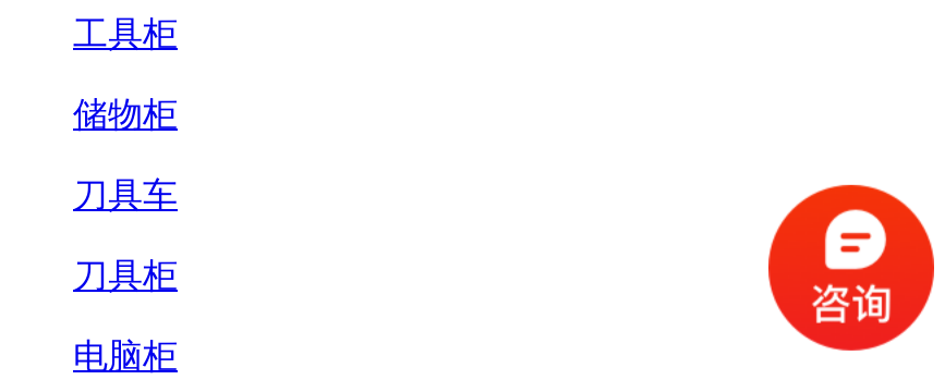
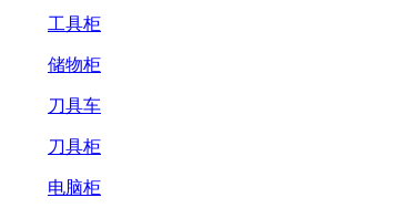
- [image]
